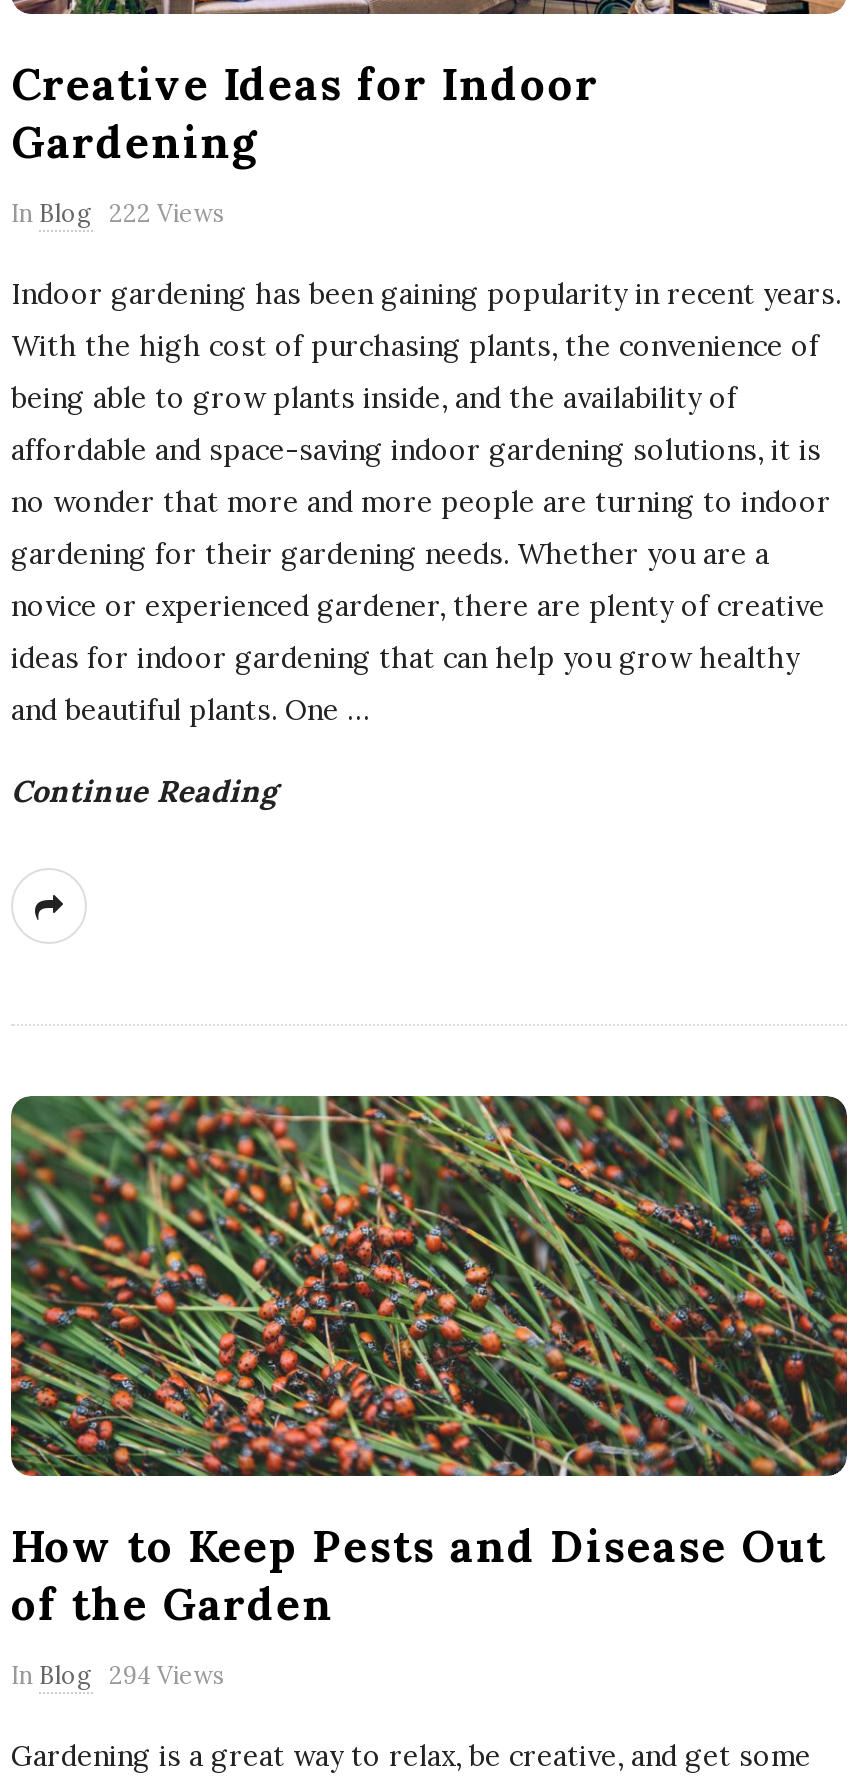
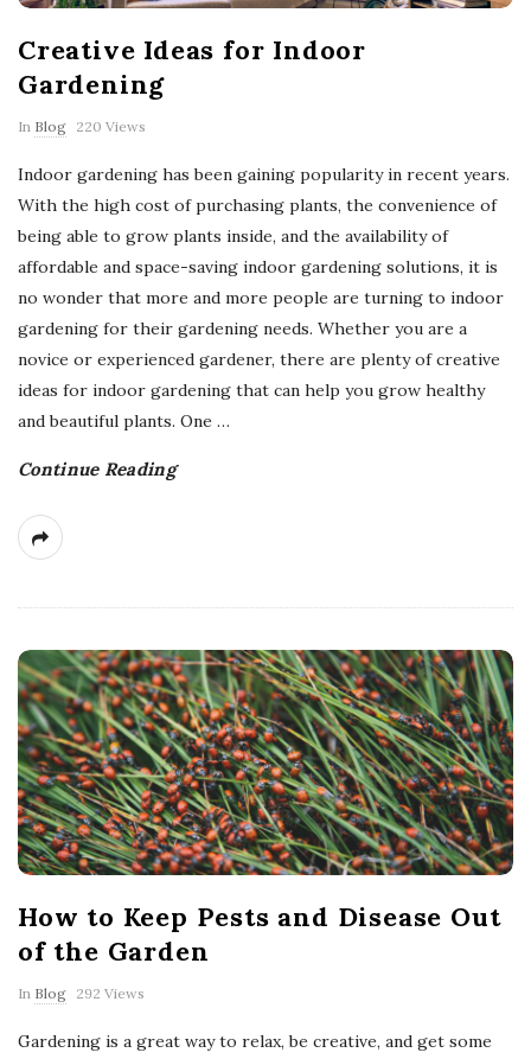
- In Blog 222 Views
+ In Blog 220 Views

- In Blog 294 Views
+ In Blog 292 Views
